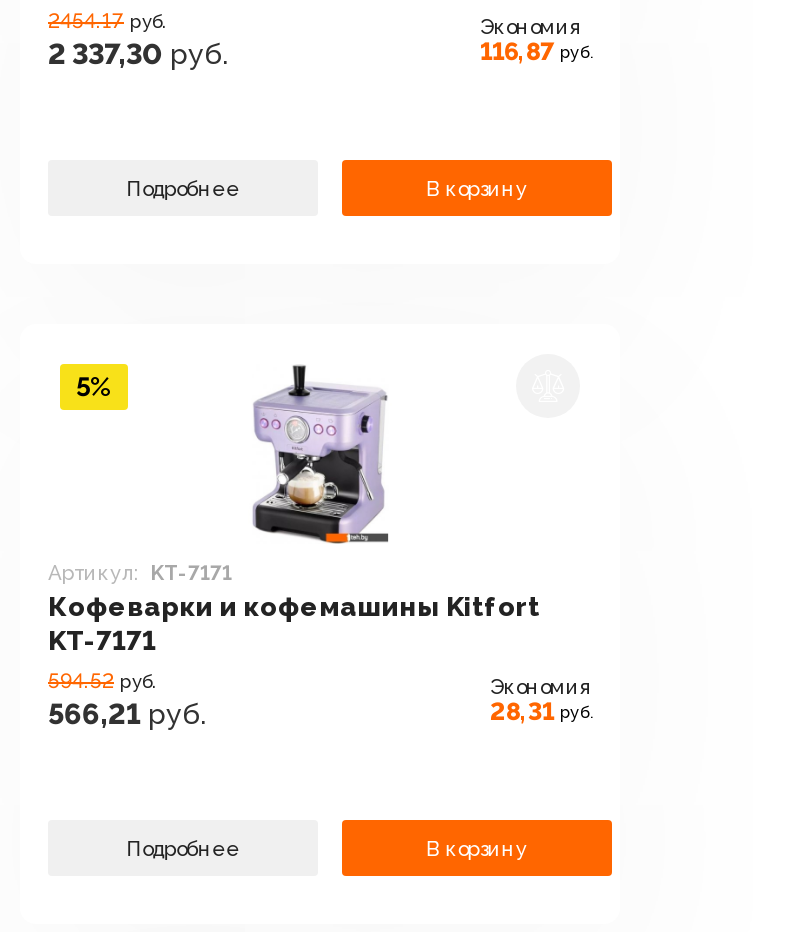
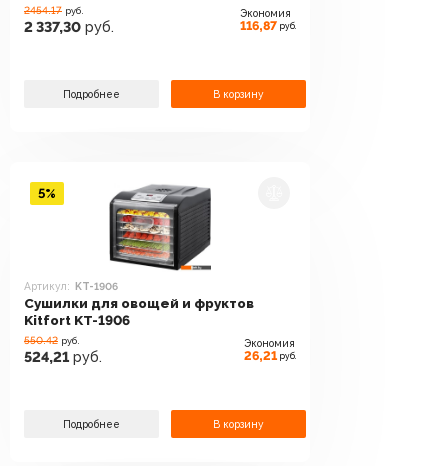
- [image]
- Артикул: KT-7171
- Кофеварки и кофемашины Kitfort
- KT-7171
- 594.52 руб.
- 566,21 руб.
+ [image]
+ Артикул: KT-1906
+ Сушилки для овощей и фруктов
+ Kitfort KT-1906
+ 550.42 руб.
+ 524,21 руб.

- 28,31 руб.
+ 26,21 руб.
